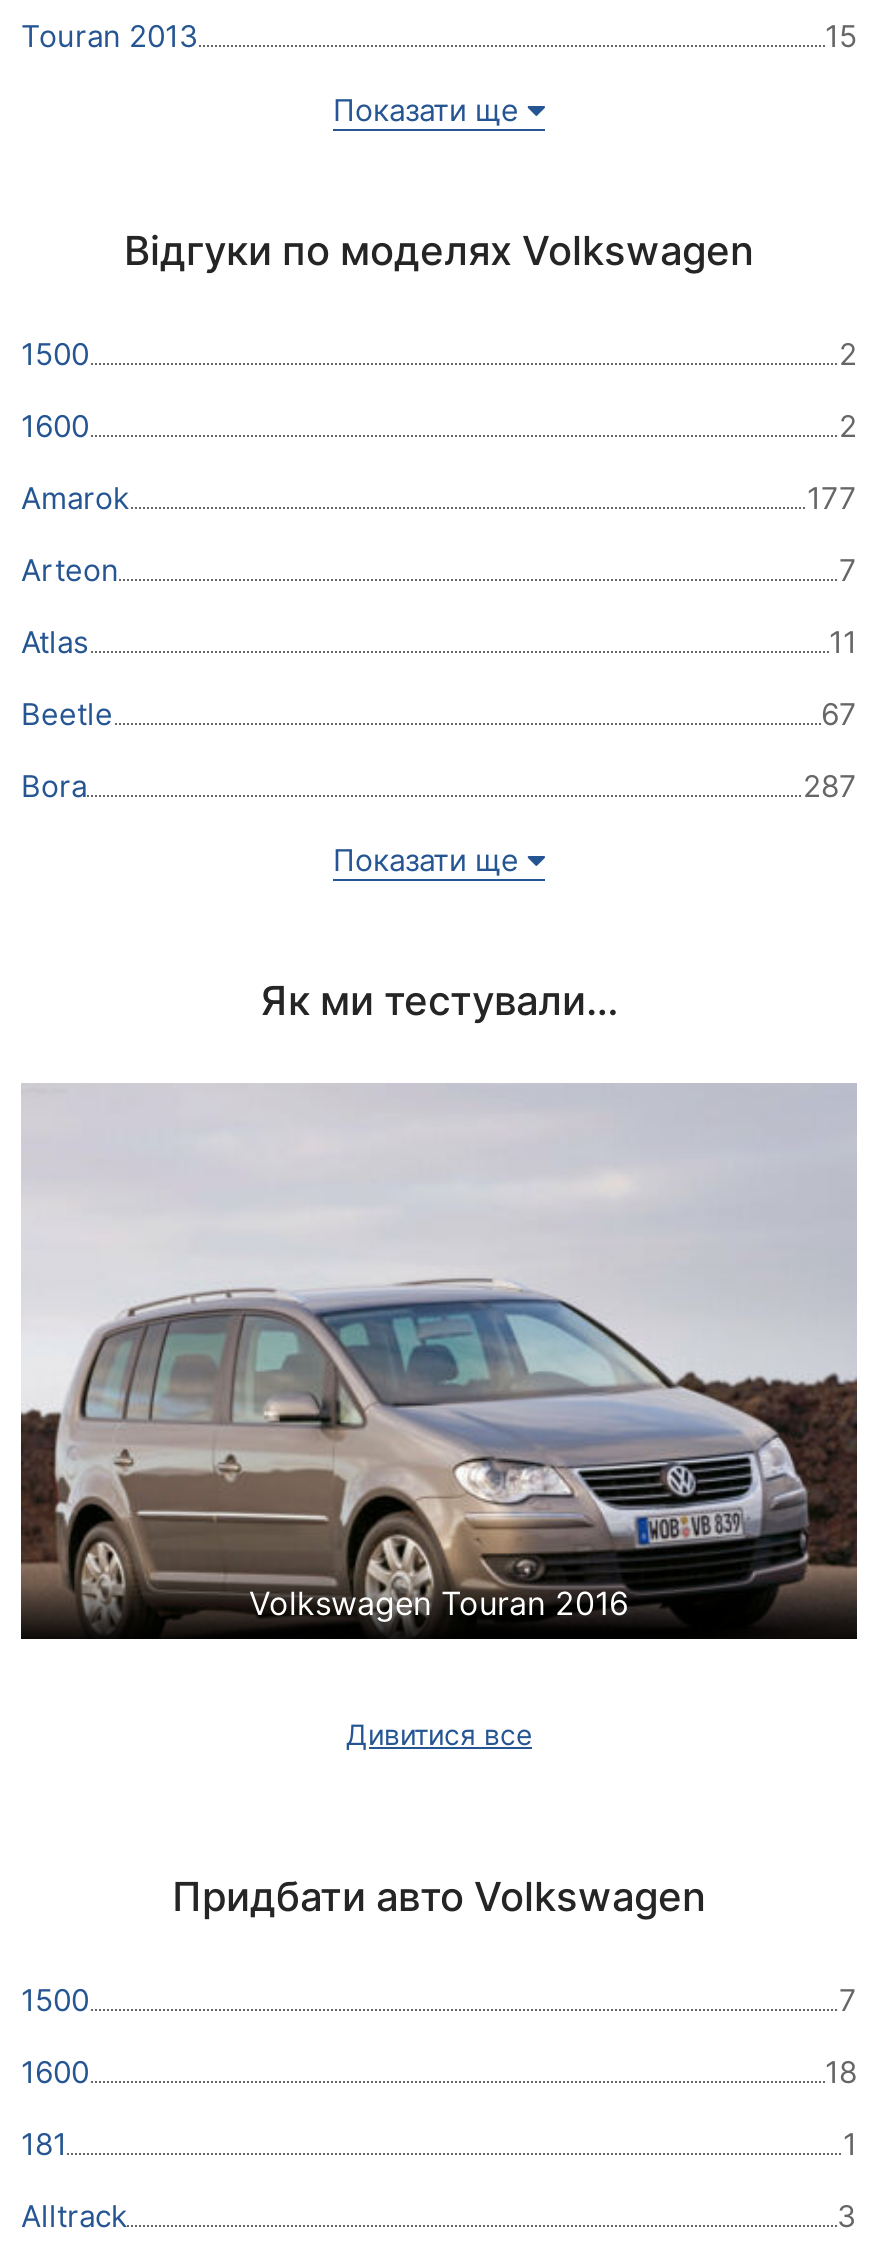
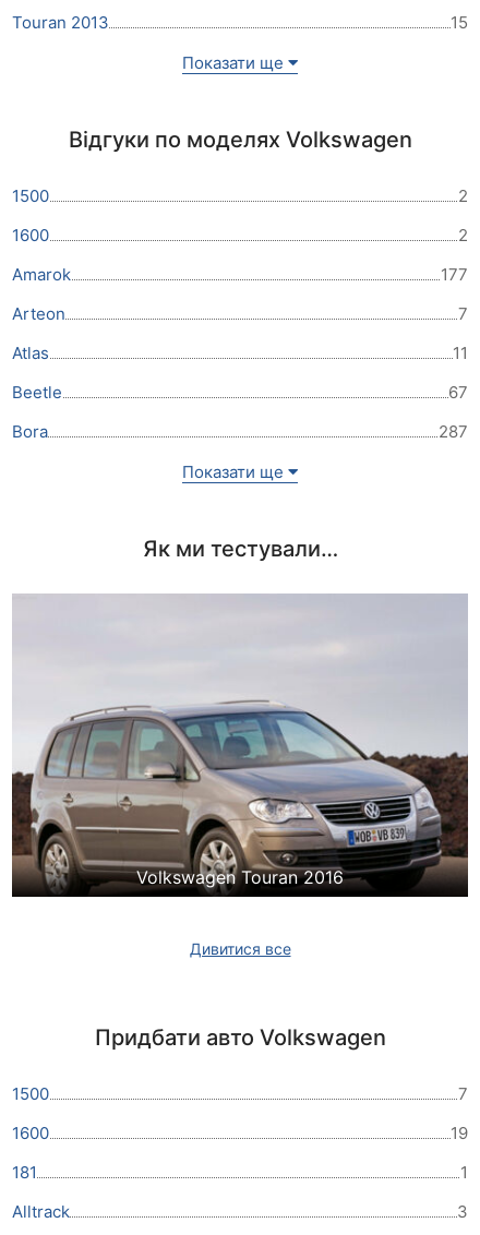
- 18
+ 19
